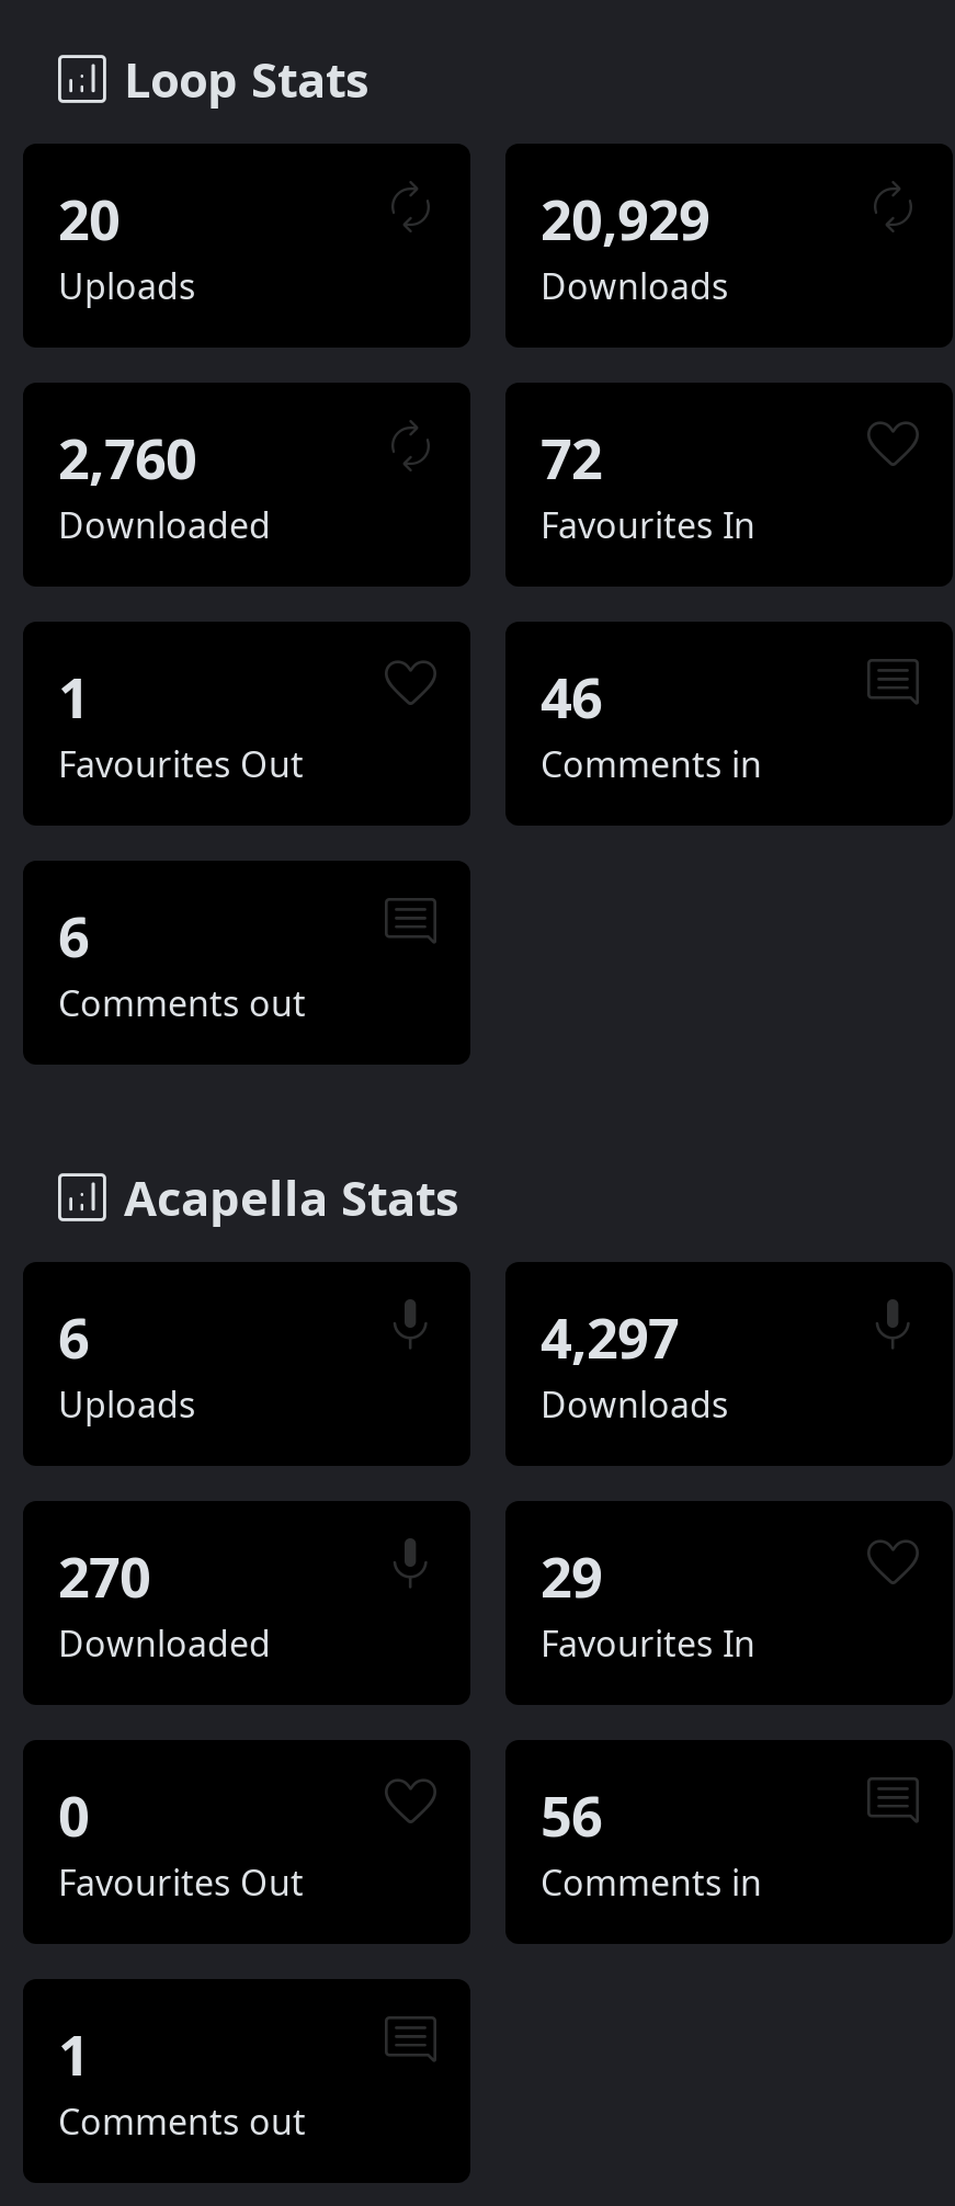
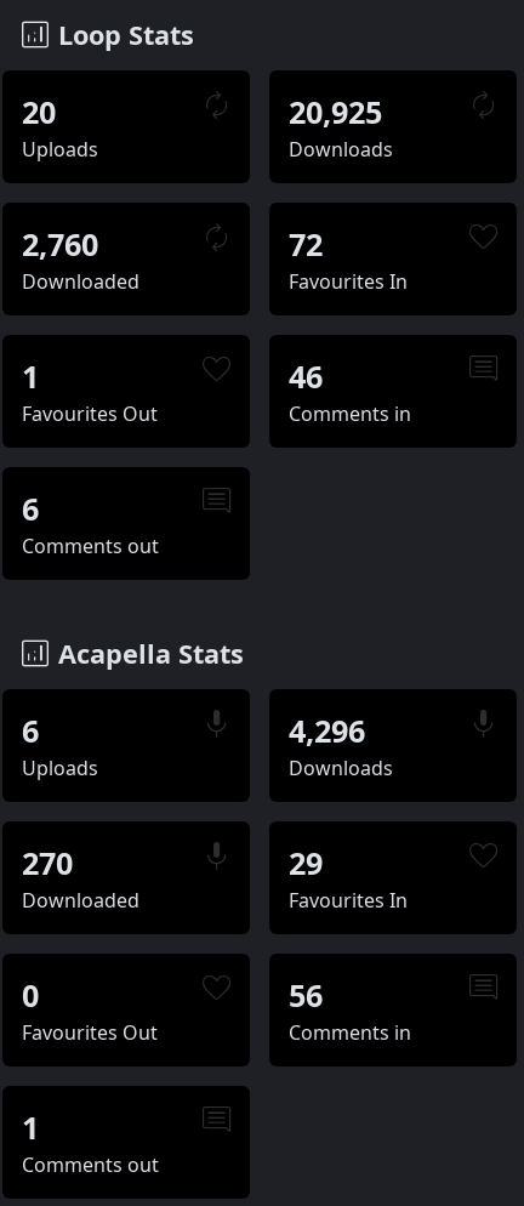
- 20,929
+ 20,925

- 4,297
+ 4,296
